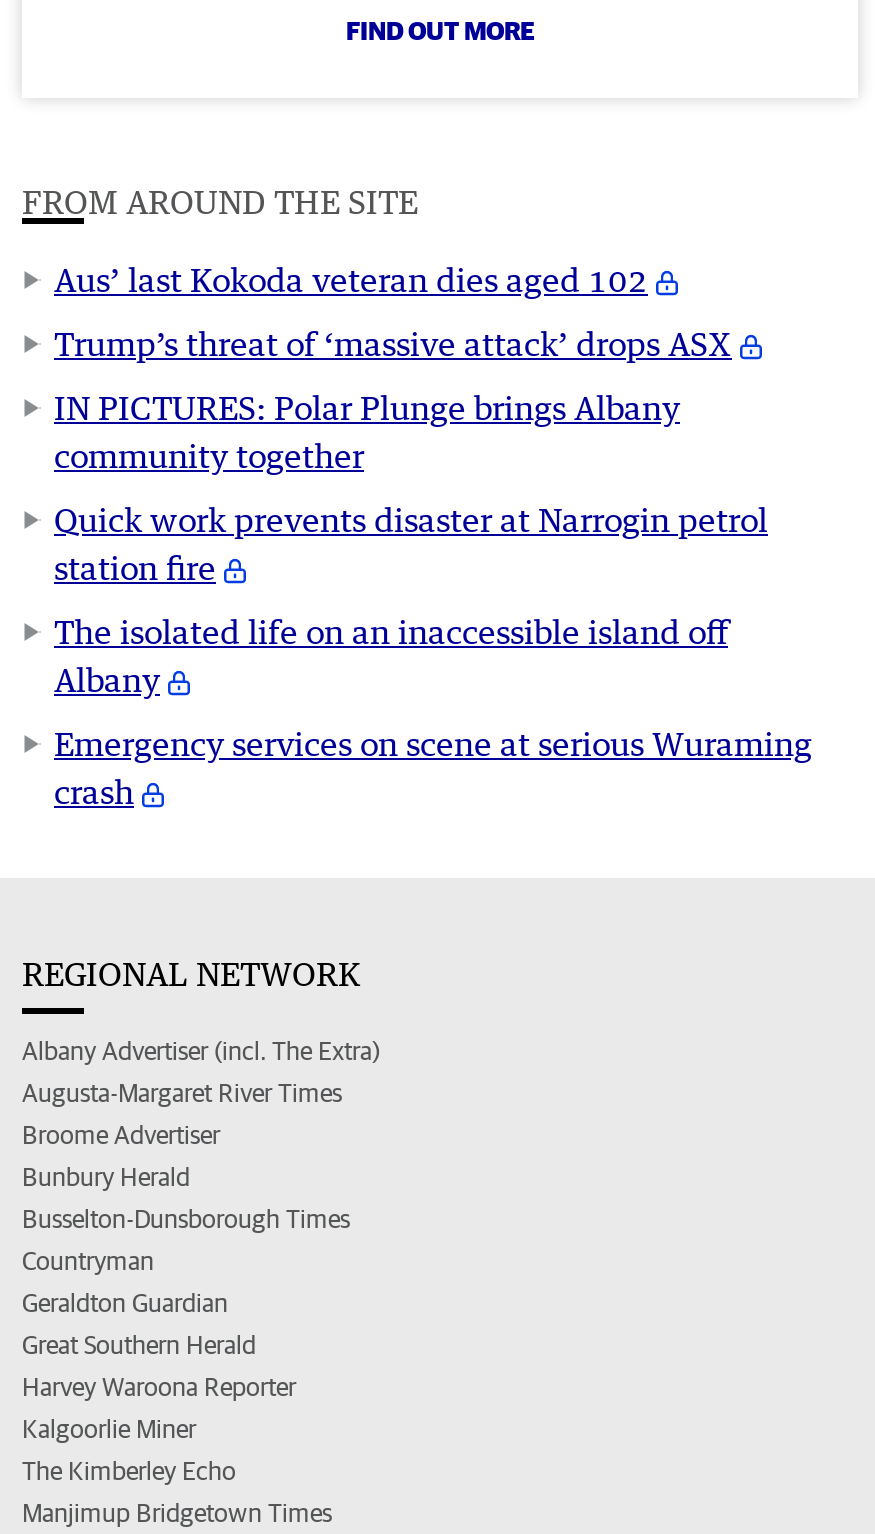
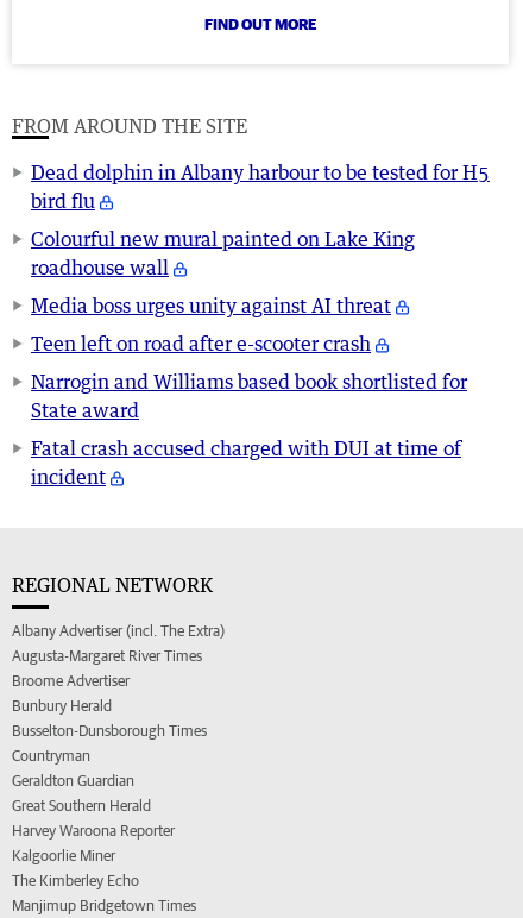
- Aus’ last Kokoda veteran dies aged 102
+ Dead dolphin in Albany harbour to be tested for H5
+ bird flu

- Trump’s threat of ‘massive attack’ drops ASX
+ Colourful new mural painted on Lake King
+ roadhouse wall

- IN PICTURES: Polar Plunge brings Albany
- community together
+ Media boss urges unity against AI threat

- Quick work prevents disaster at Narrogin petrol
- station fire
+ Teen left on road after e-scooter crash

- The isolated life on an inaccessible island off
- Albany
+ Narrogin and Williams based book shortlisted for
+ State award

- Emergency services on scene at serious Wuraming
- crash
+ Fatal crash accused charged with DUI at time of
+ incident
